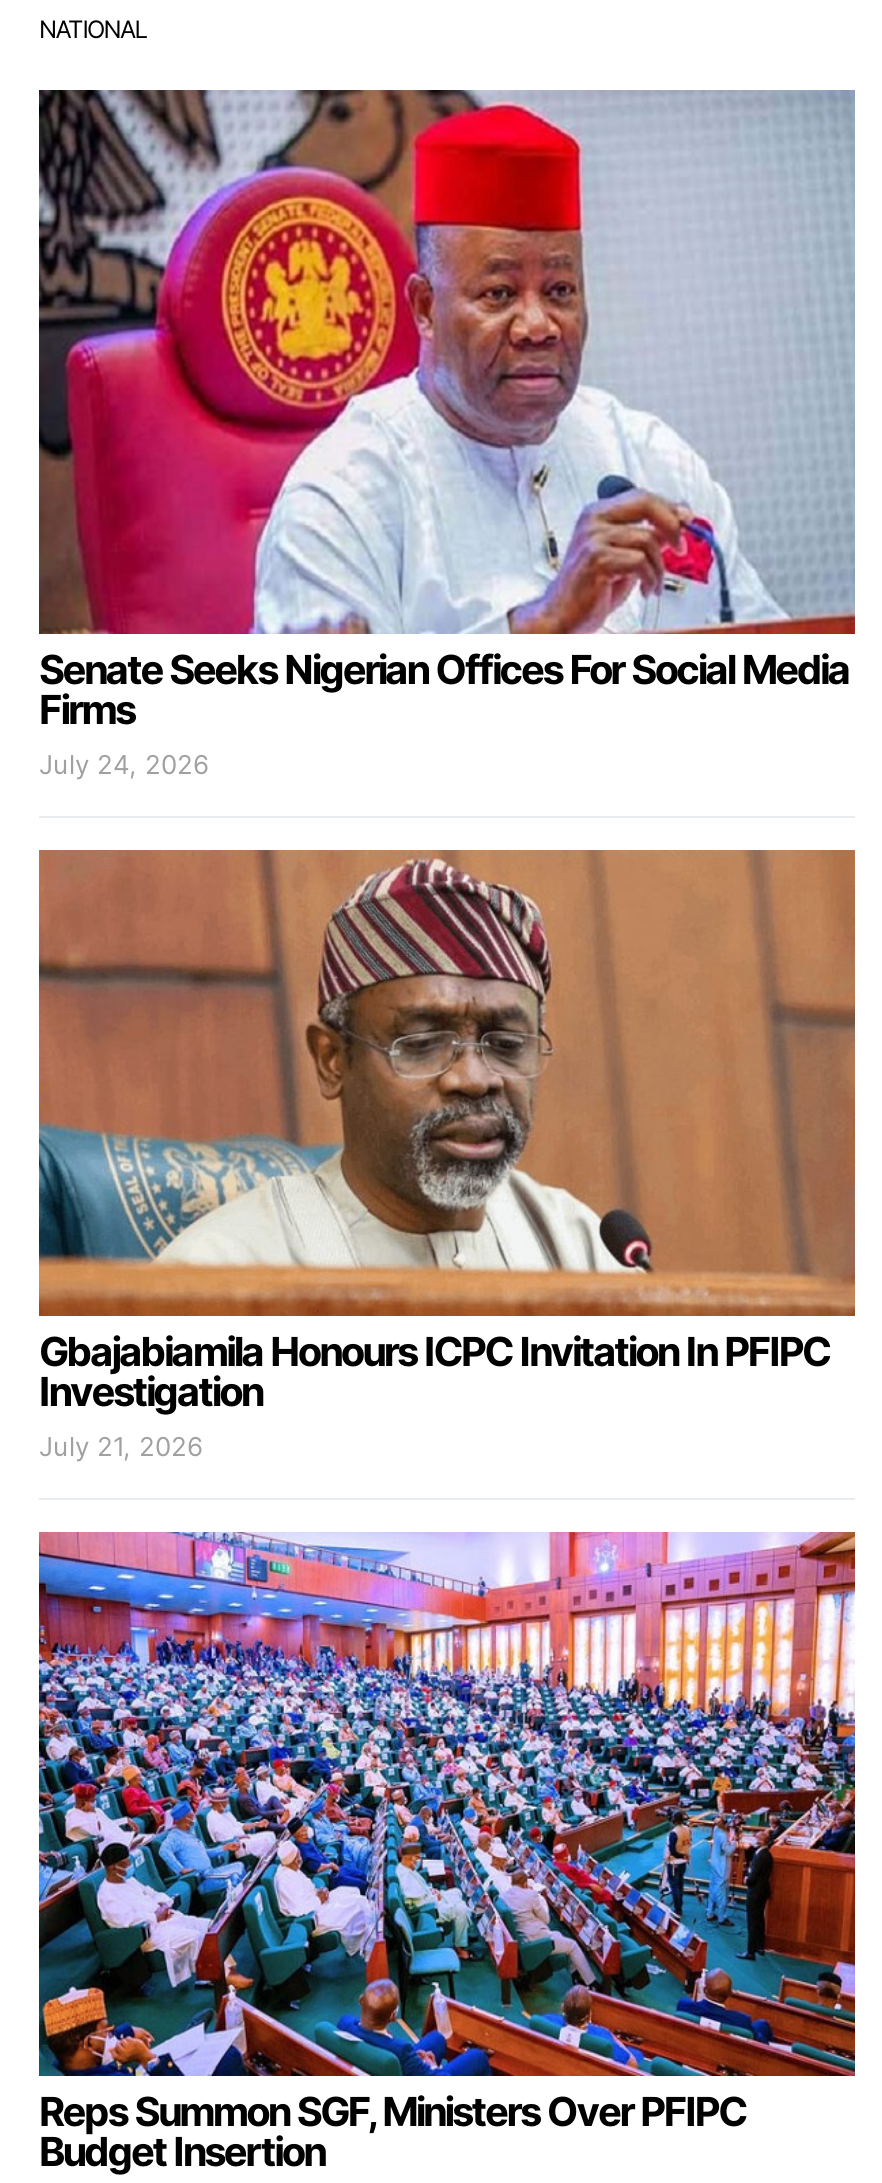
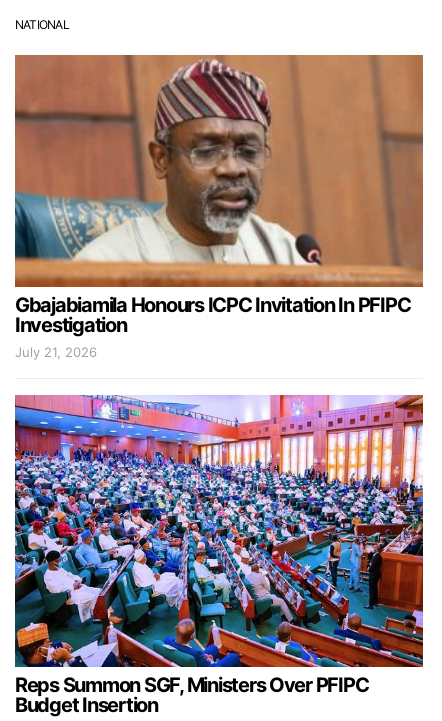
- [image]
- Senate Seeks Nigerian Offices For Social Media
- Firms
- July 24, 2026
